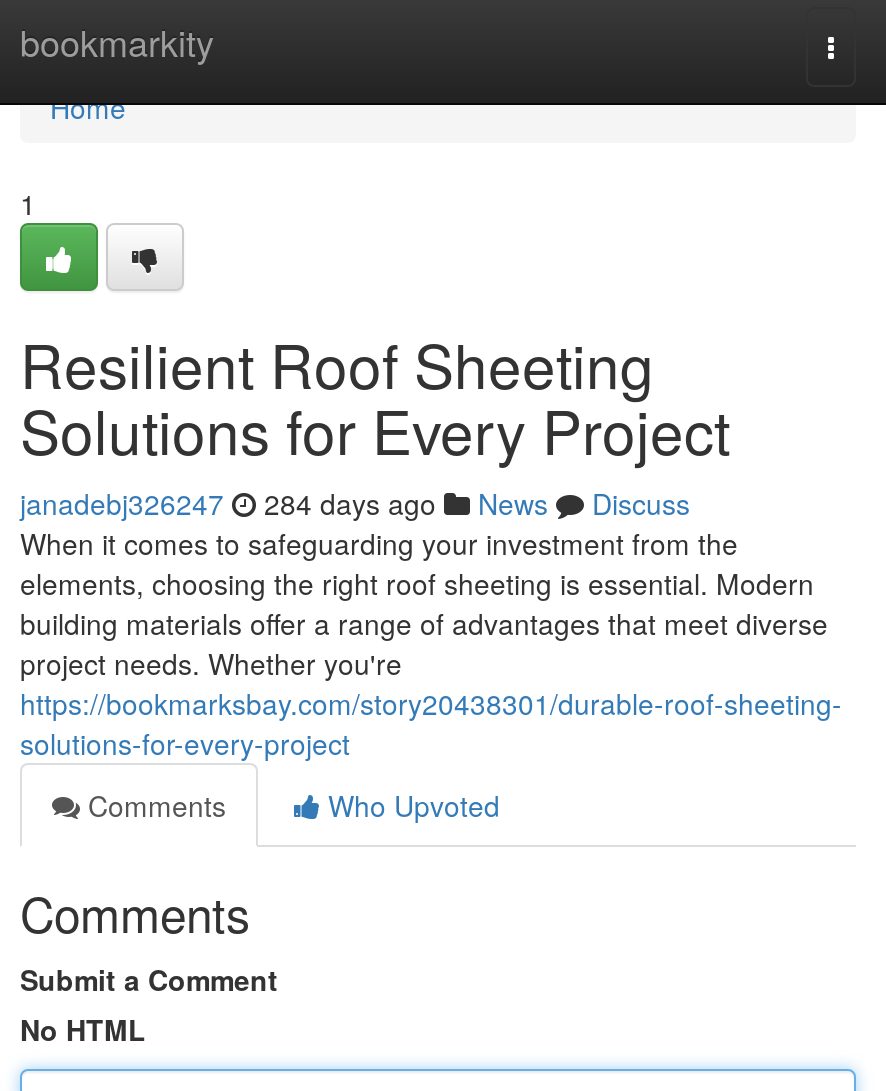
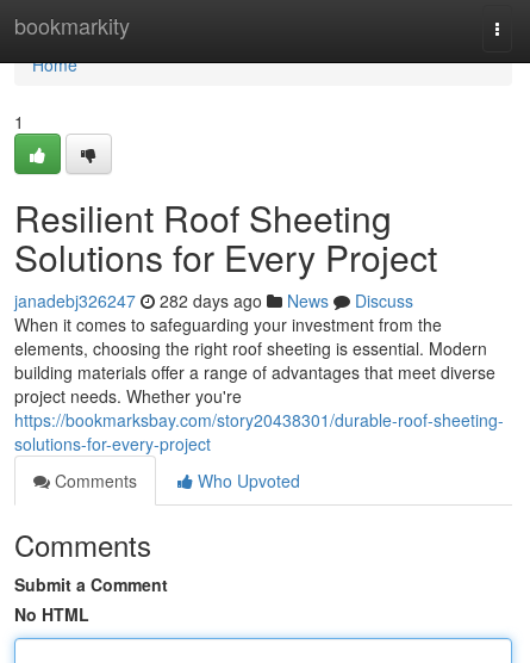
- janadebj326247 284 days ago News Discuss
+ janadebj326247 282 days ago News Discuss
